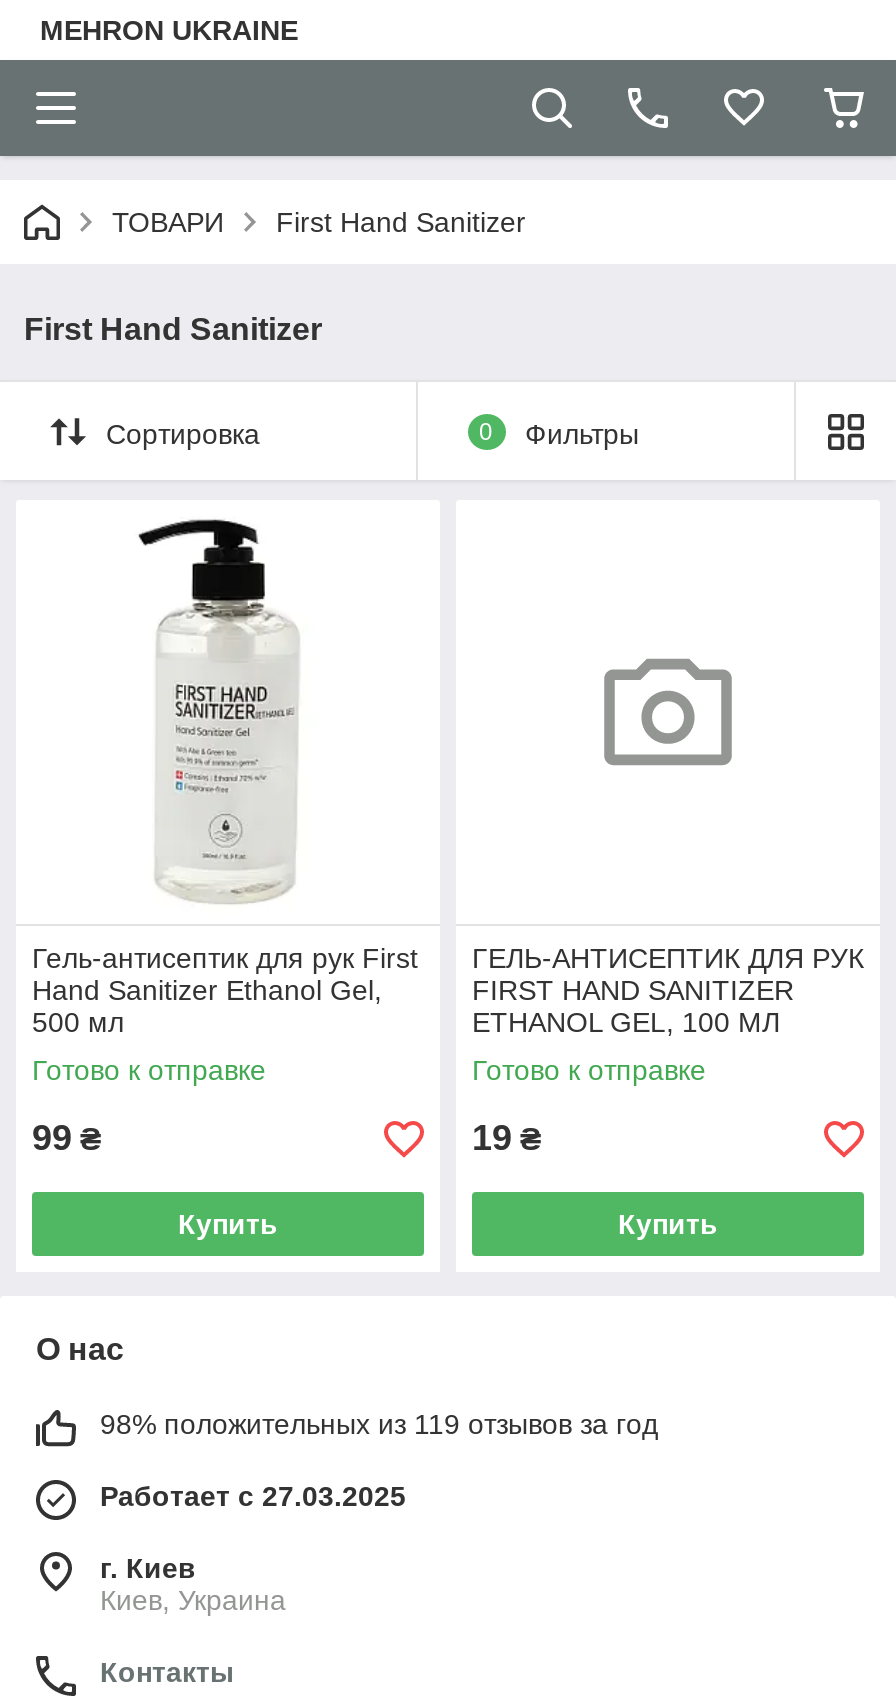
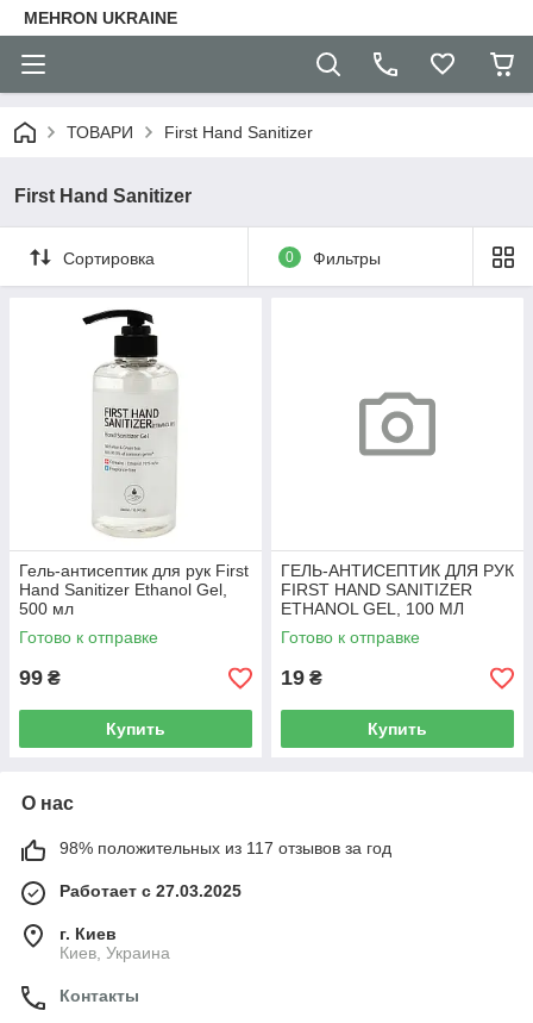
- 98% положительных из 119 отзывов за год
+ 98% положительных из 117 отзывов за год
